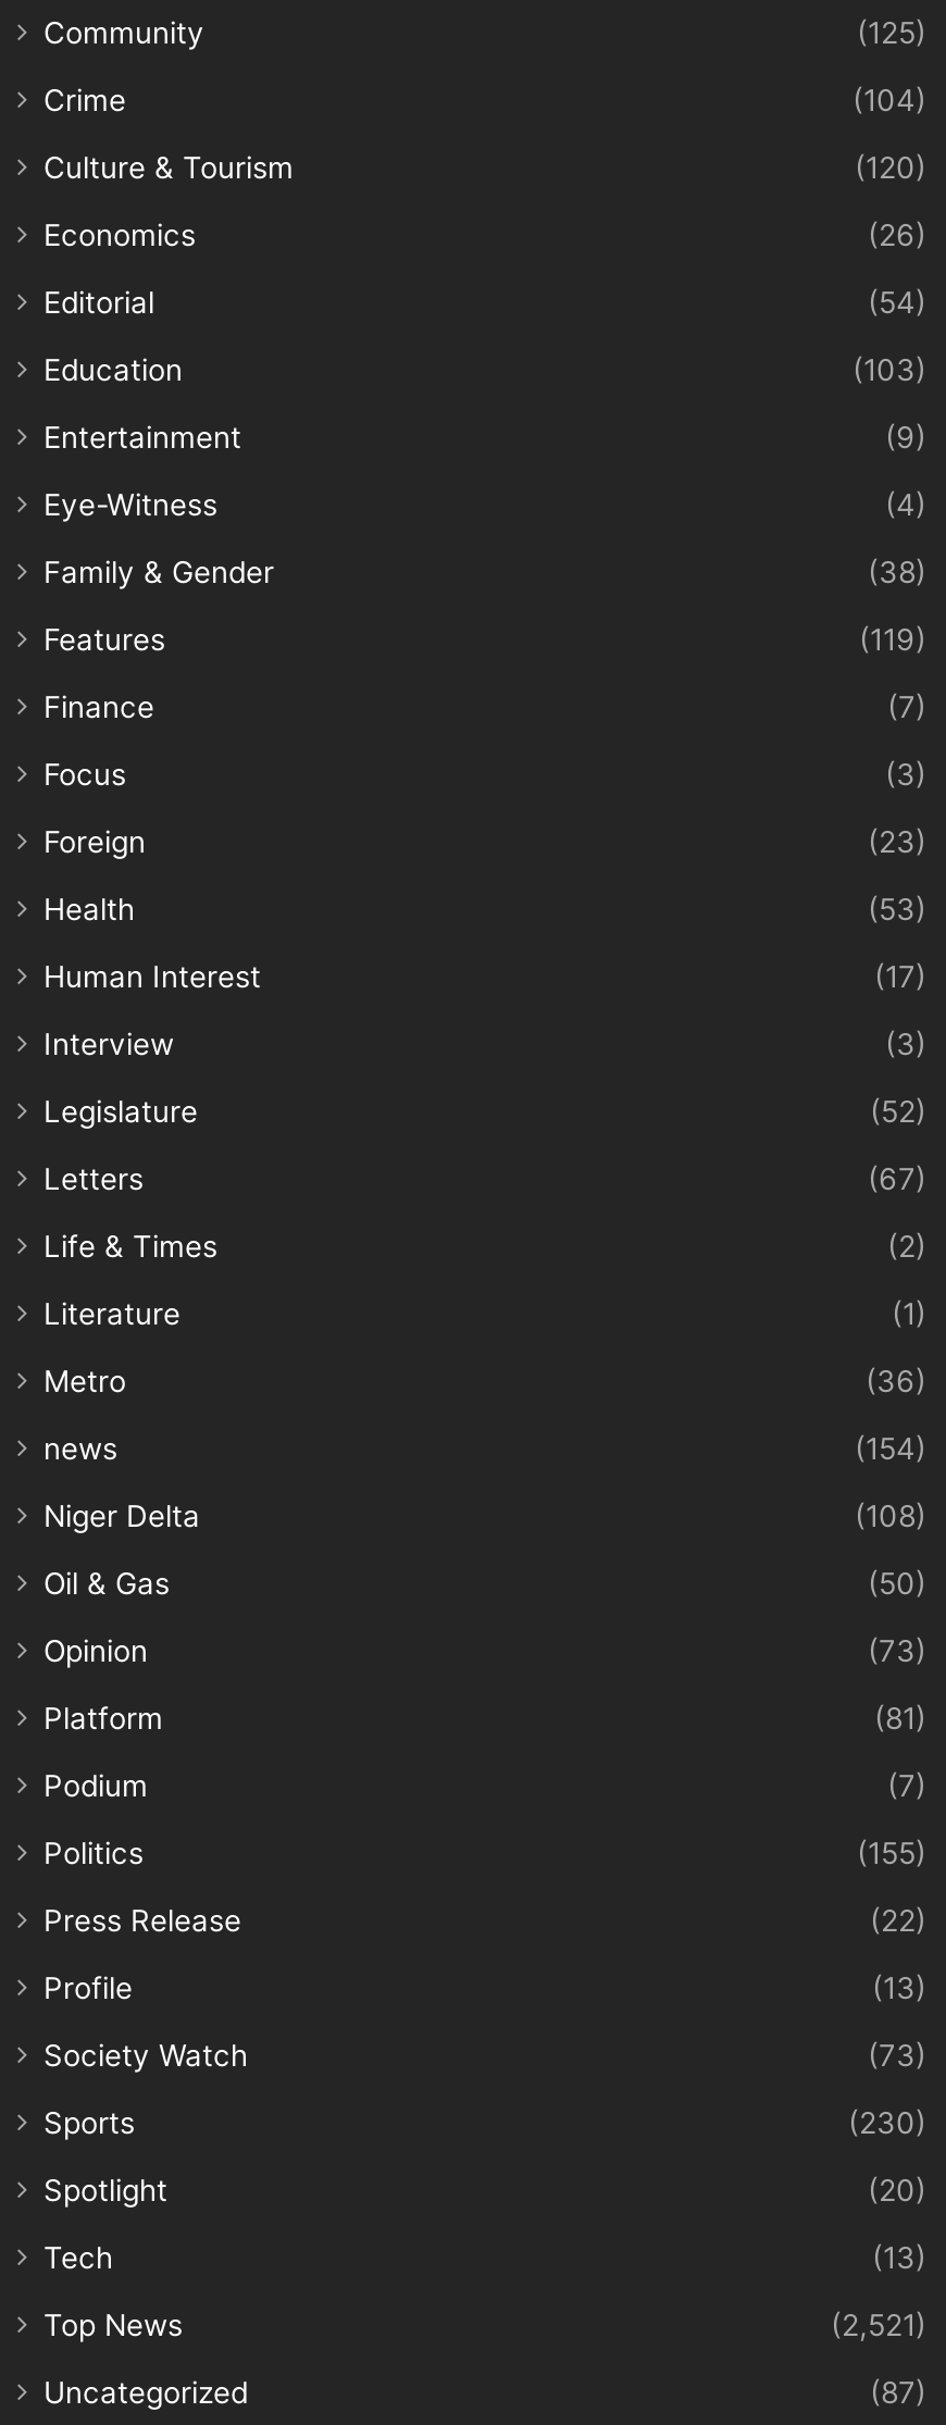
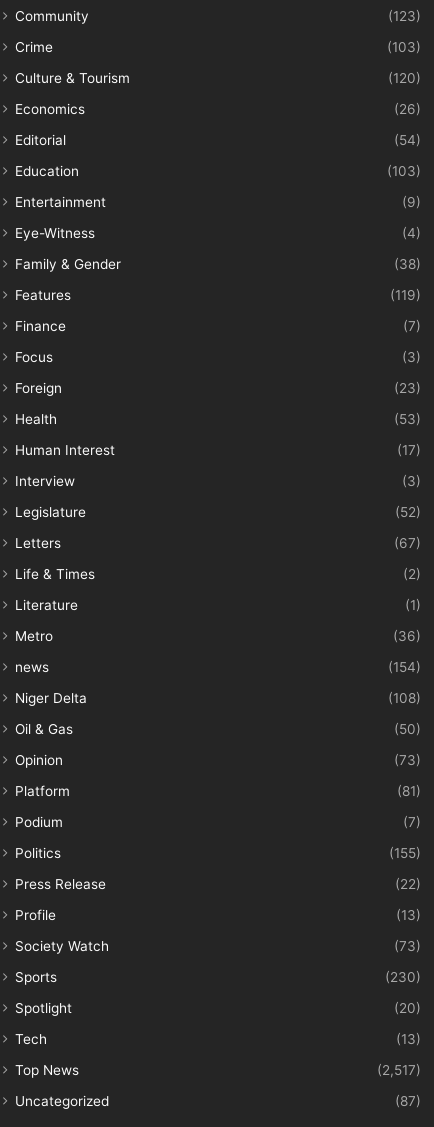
- (125)
+ (123)

- (104)
+ (103)

- (2,521)
+ (2,517)
